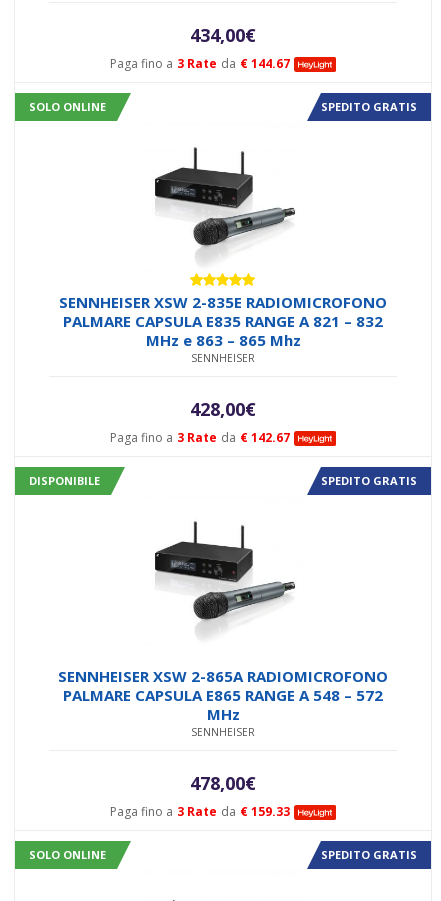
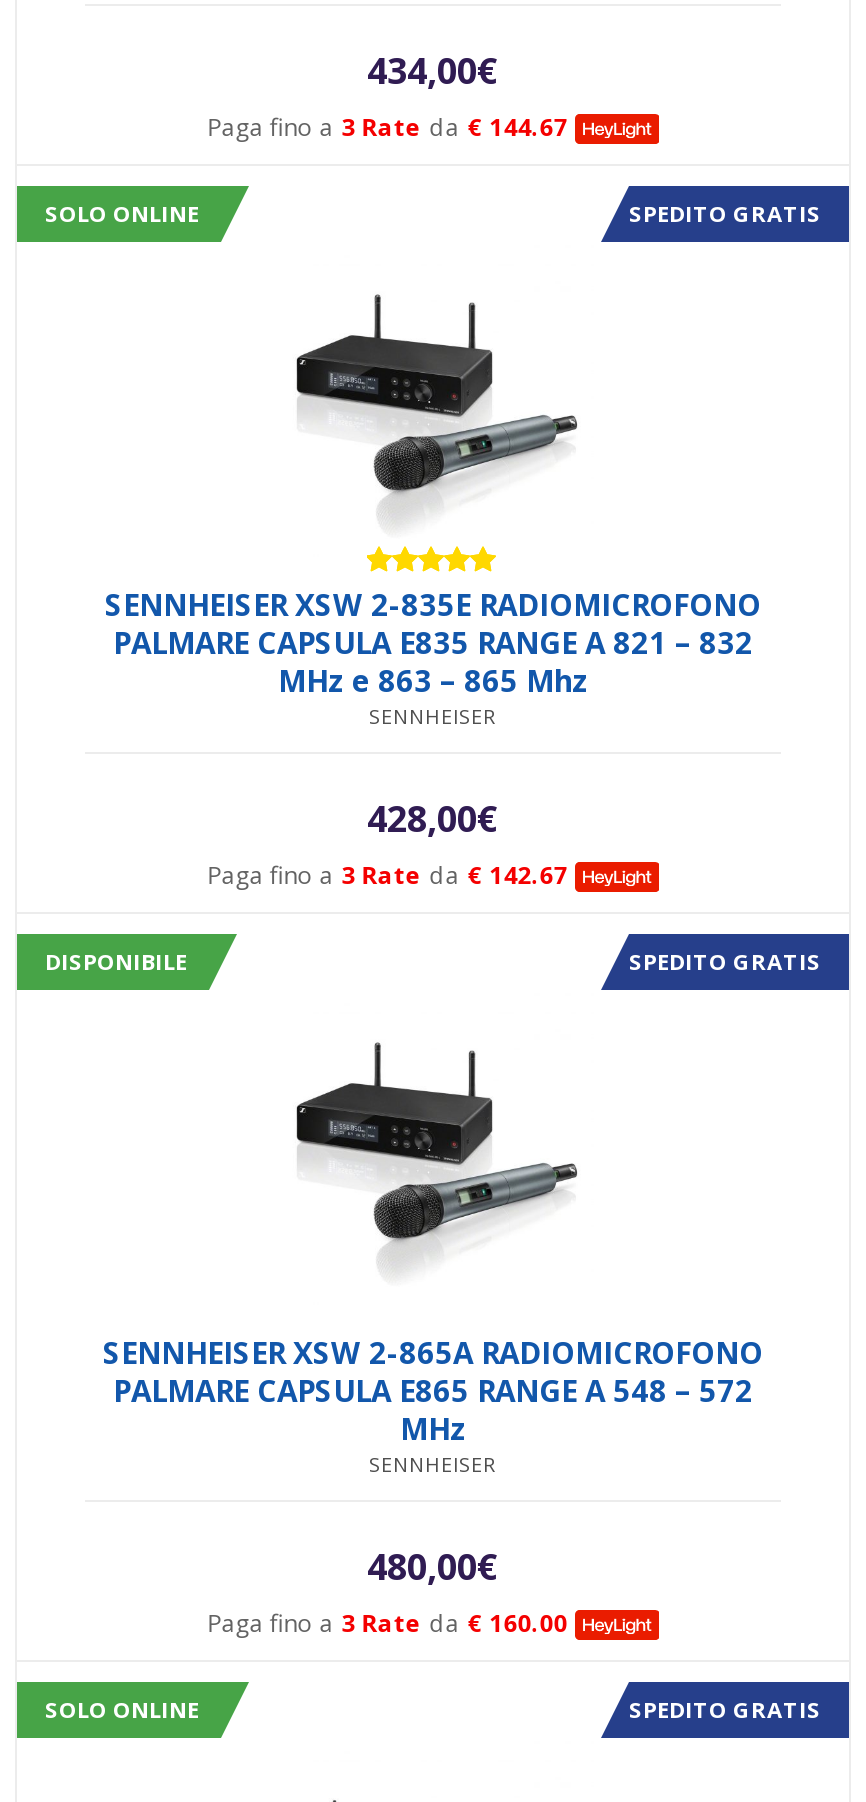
- 478,00€
+ 480,00€

- Paga fino a 3 Rate da € 159.33
+ Paga fino a 3 Rate da € 160.00
